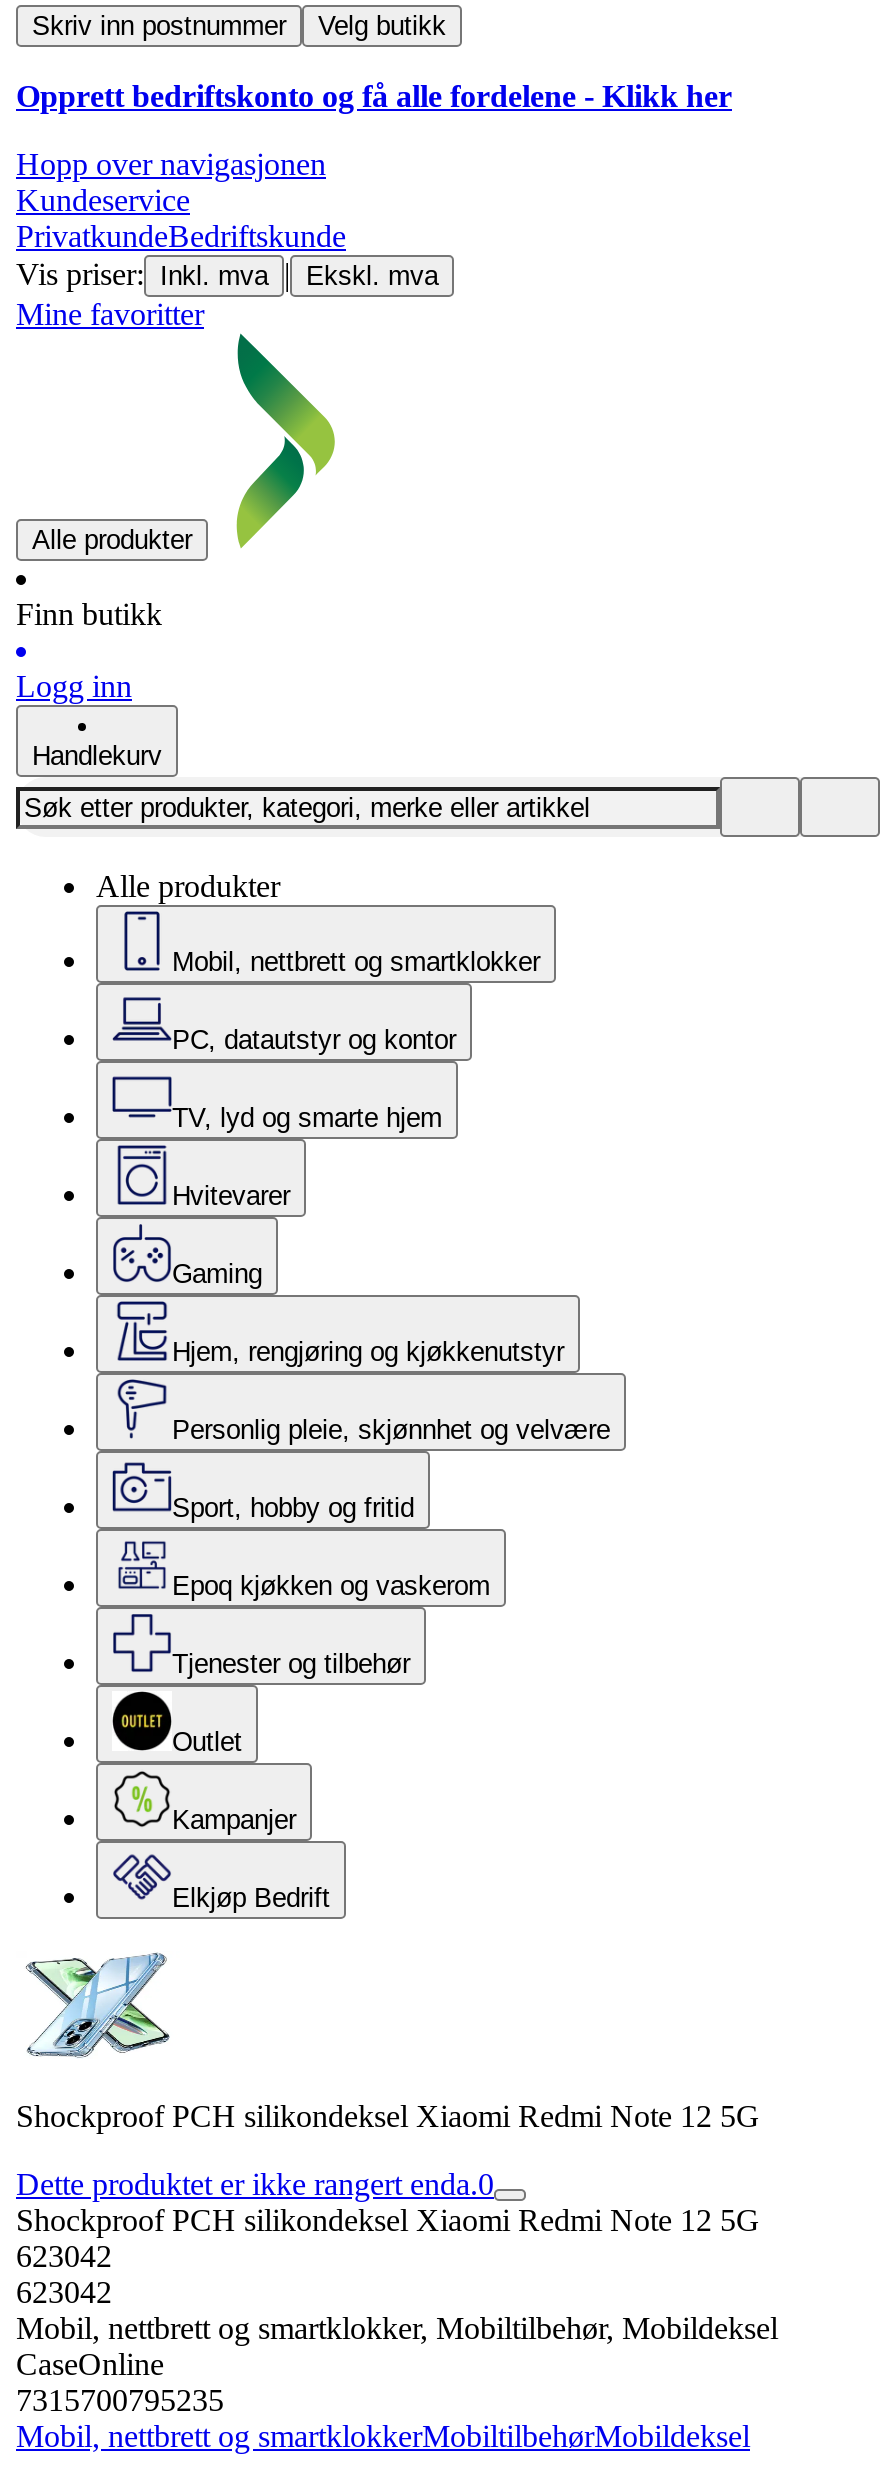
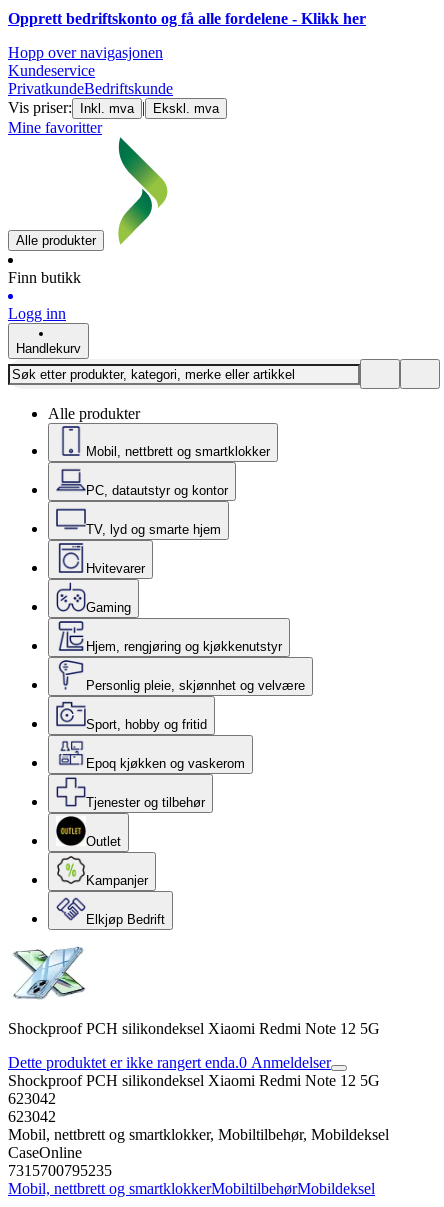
- Skriv inn postnummer
- Velg butikk

- Dette produktet er ikke rangert enda.0
+ Dette produktet er ikke rangert enda.0 Anmeldelser
